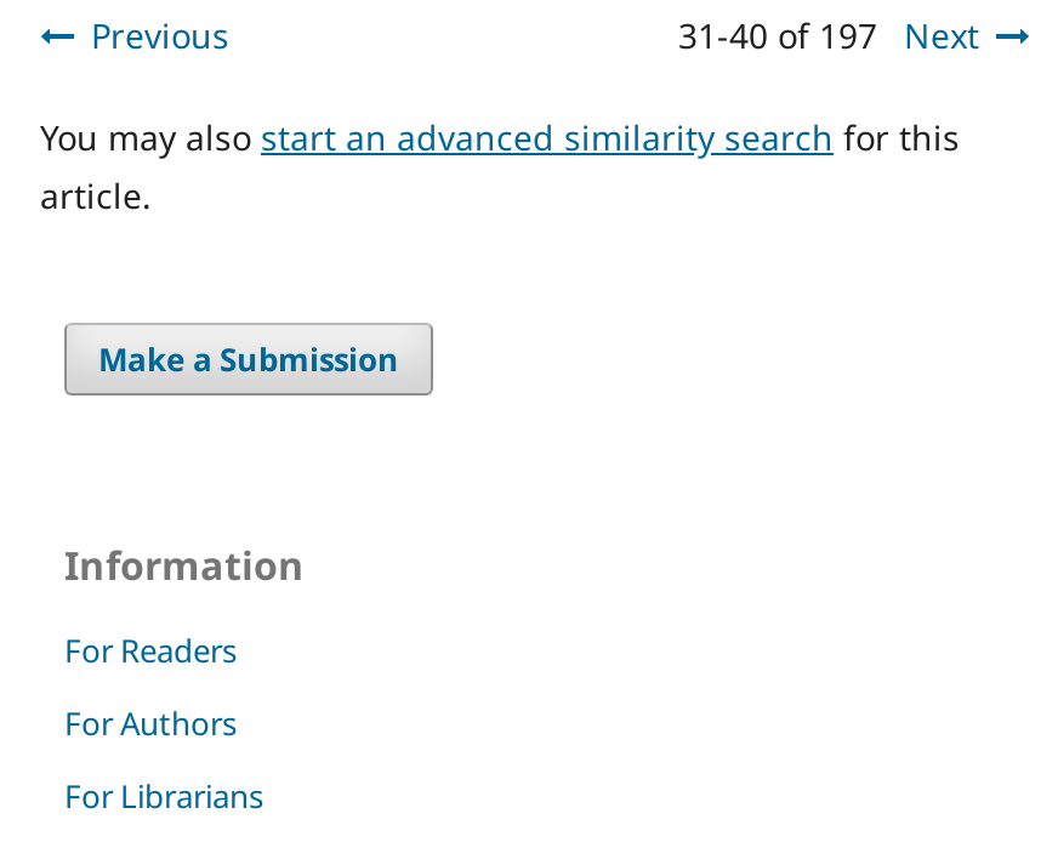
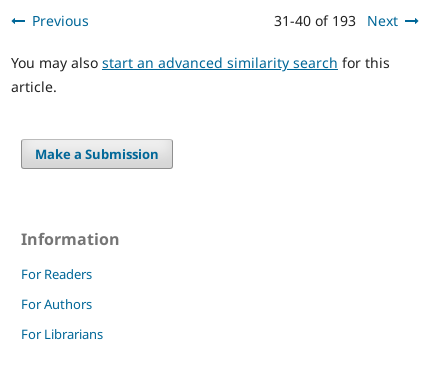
- 31-40 of 197 Next
+ 31-40 of 193 Next
